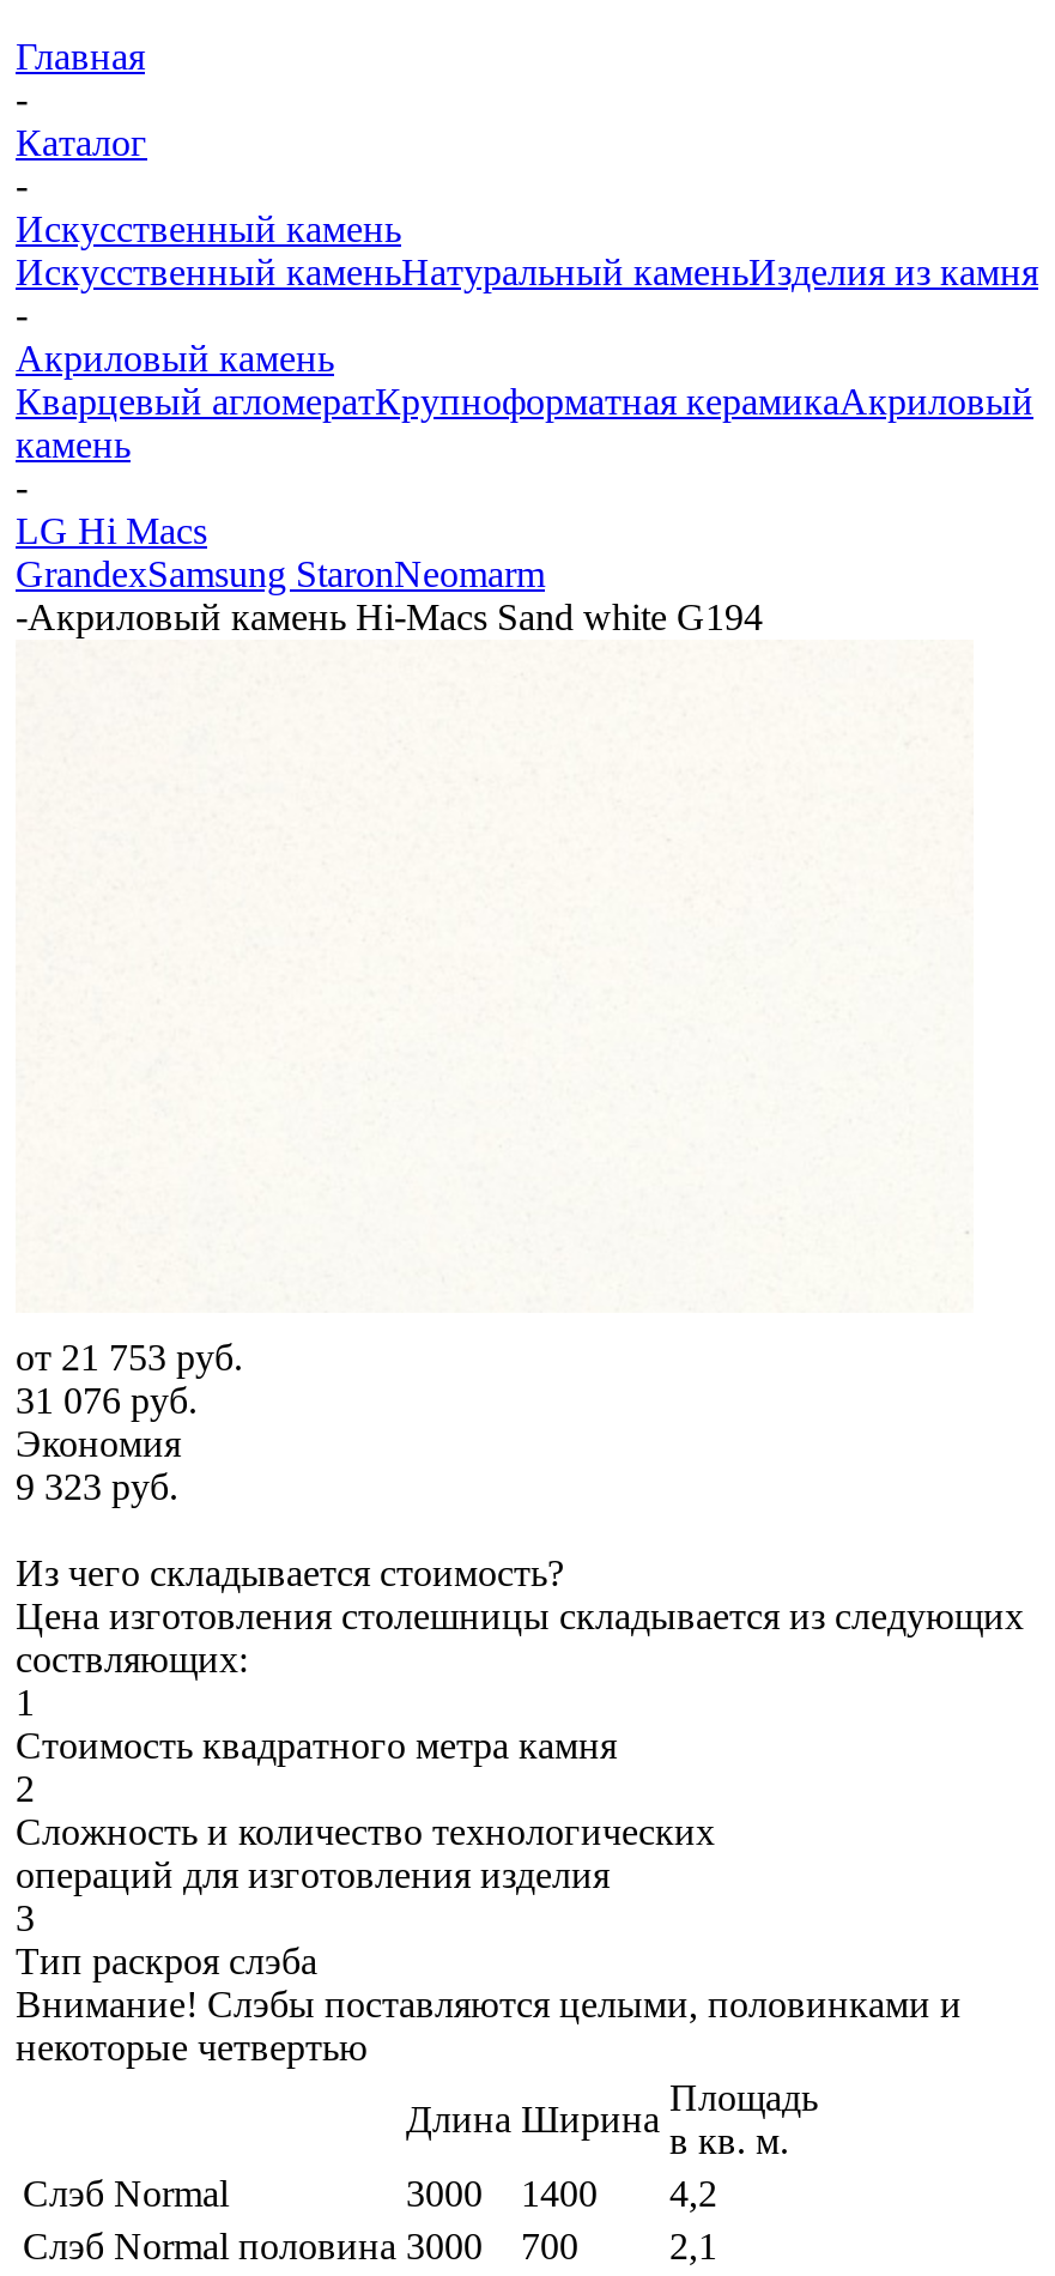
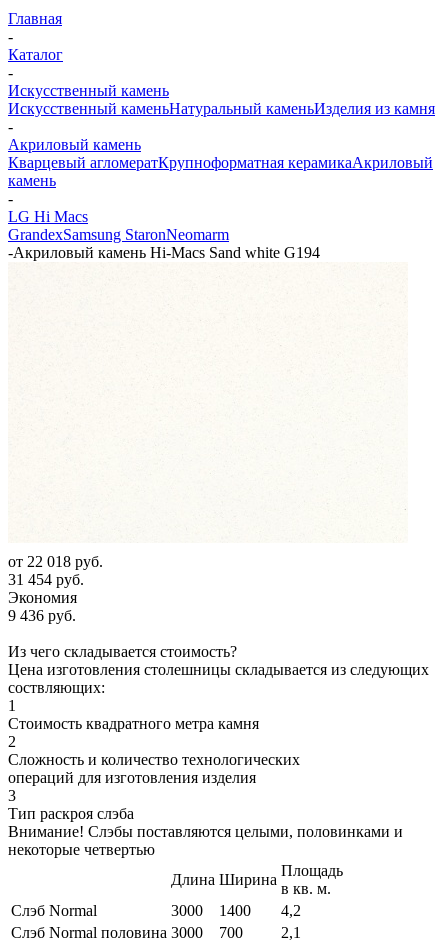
- от 21 753 руб.
+ от 22 018 руб.

- 31 076 руб.
+ 31 454 руб.

- 9 323 руб.
+ 9 436 руб.
